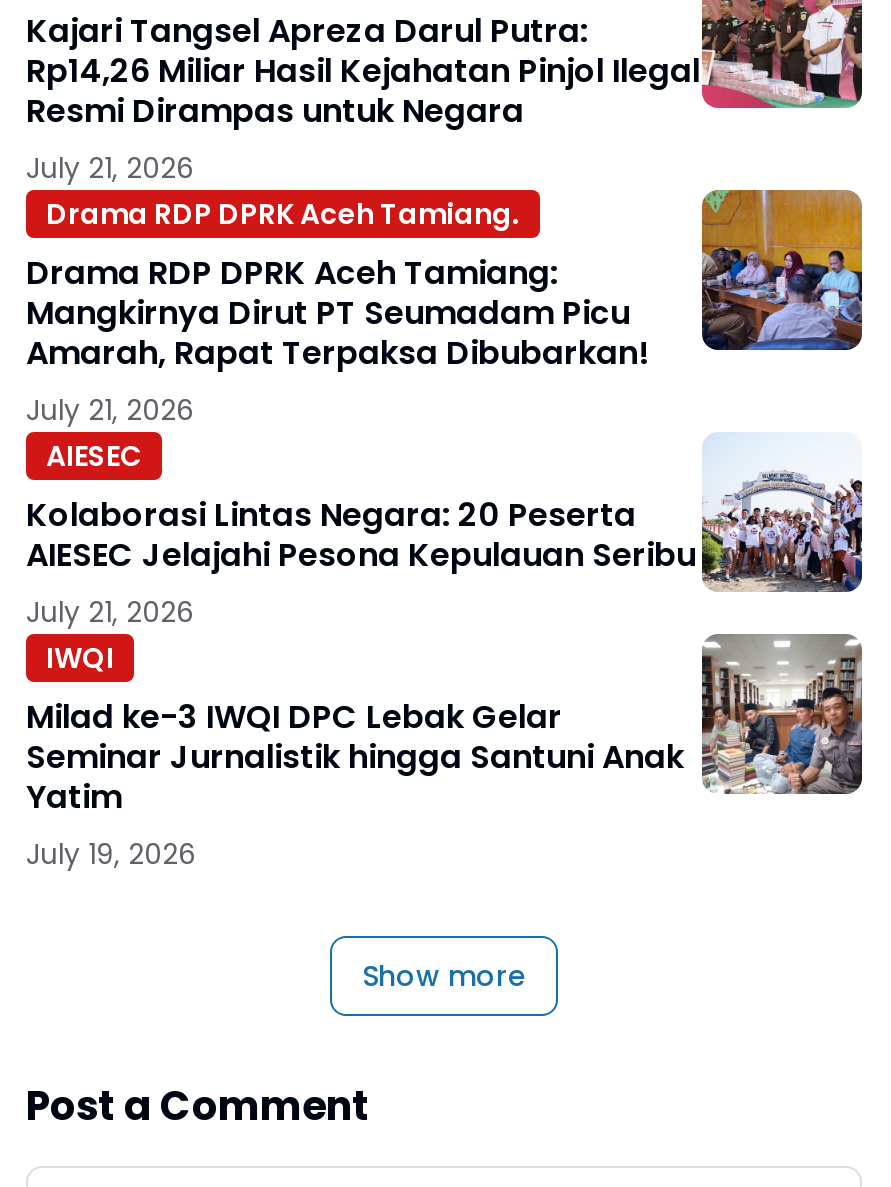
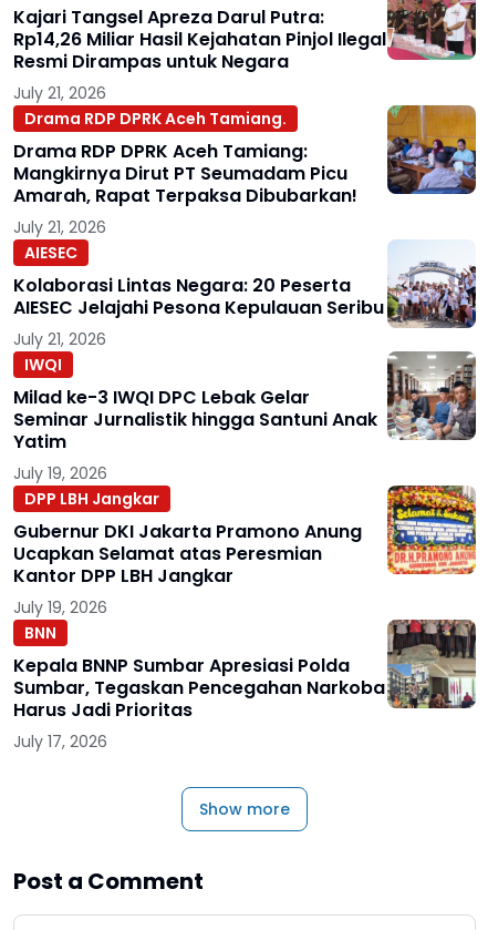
+ [image]
+ DPP LBH Jangkar
+ Gubernur DKI Jakarta Pramono Anung
+ Ucapkan Selamat atas Peresmian
+ Kantor DPP LBH Jangkar
+ July 19, 2026
+ BNN
+ Kepala BNNP Sumbar Apresiasi Polda
+ Sumbar, Tegaskan Pencegahan Narkoba
+ Harus Jadi Prioritas
+ July 17, 2026

+ [image]
